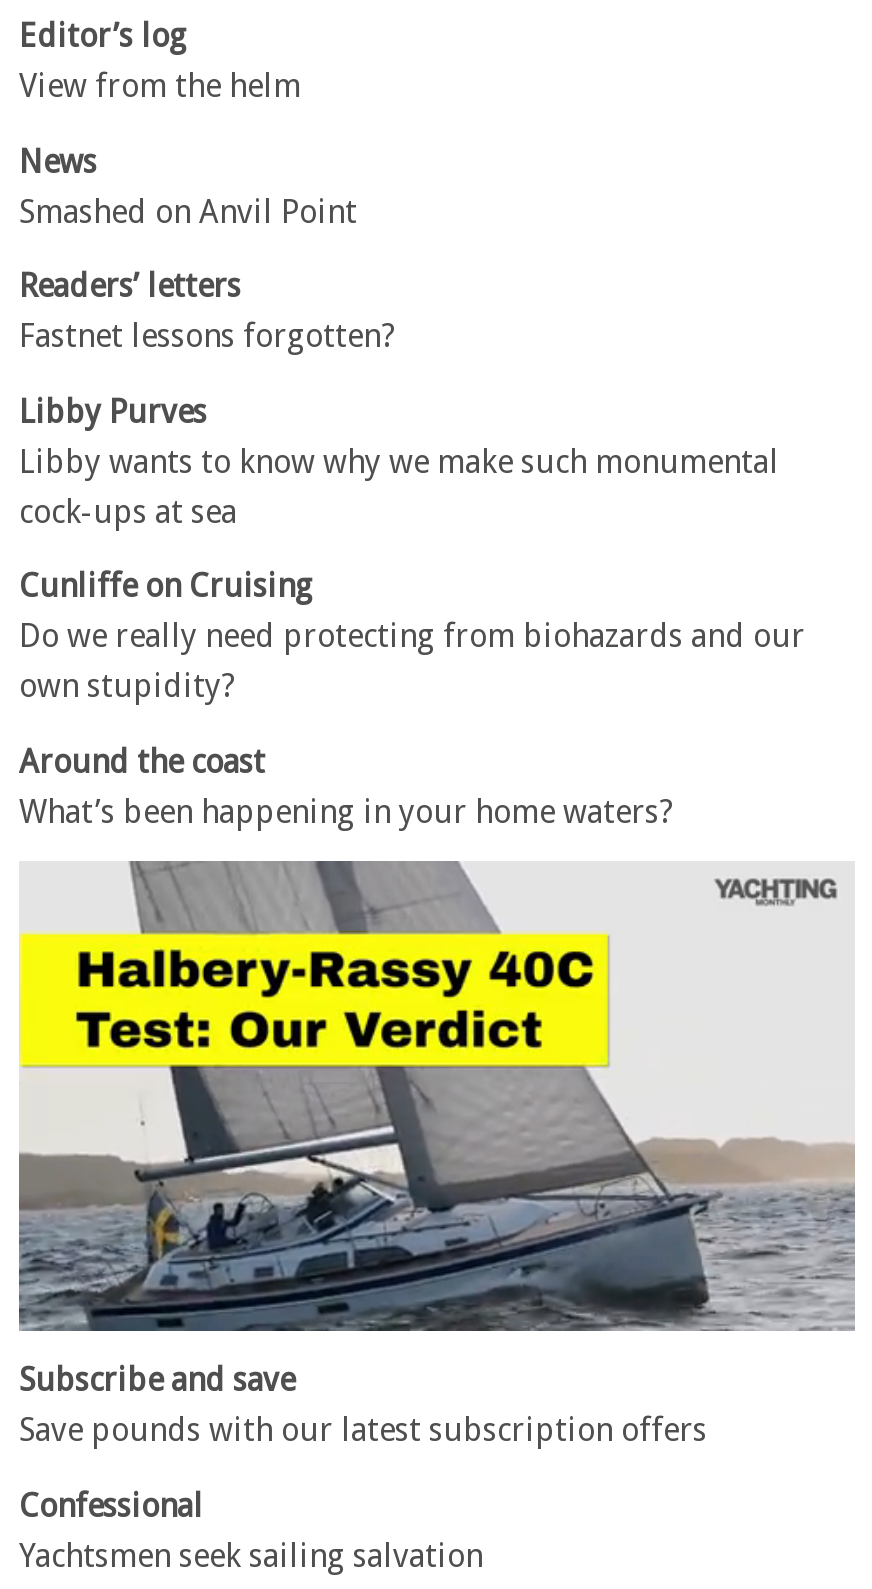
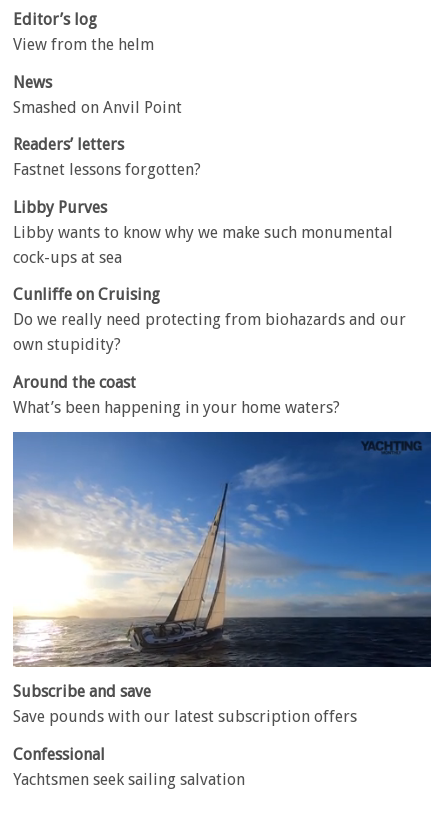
- [image]
+ [image]
